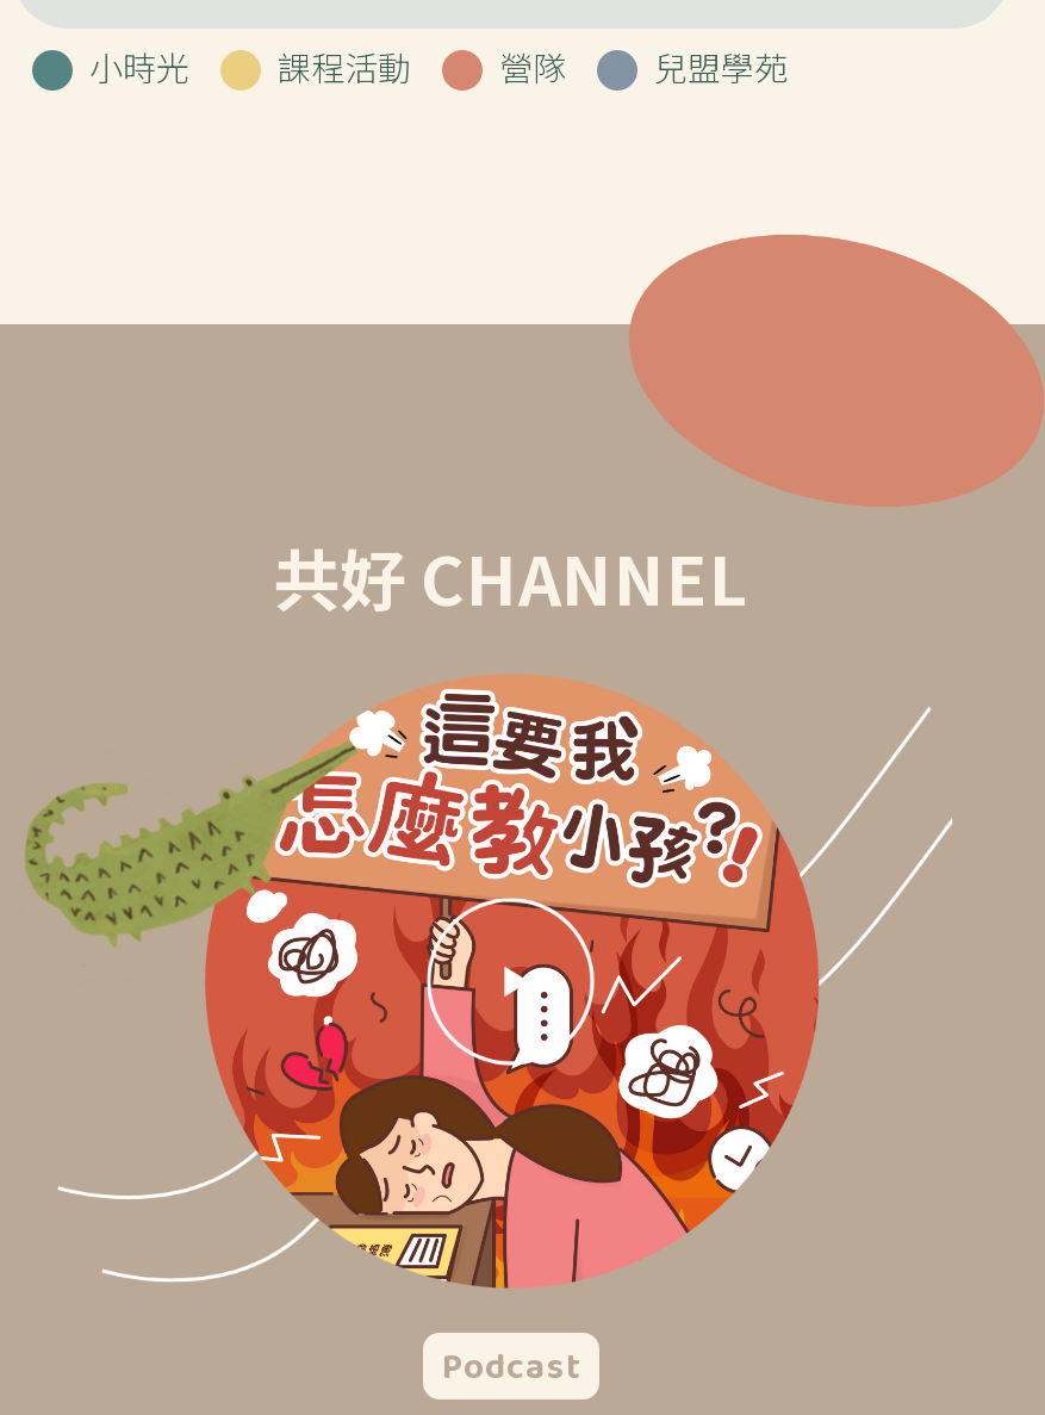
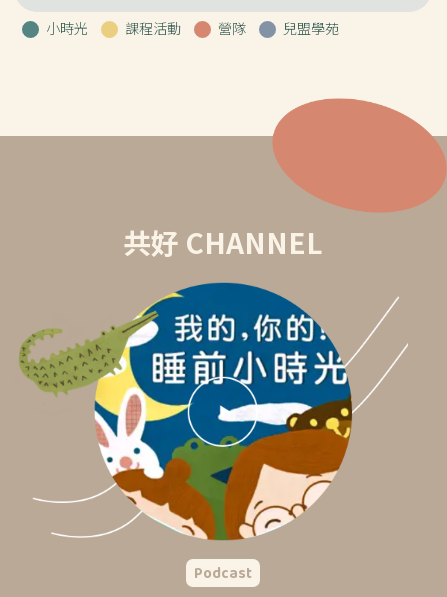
- [image]
+ [image]
